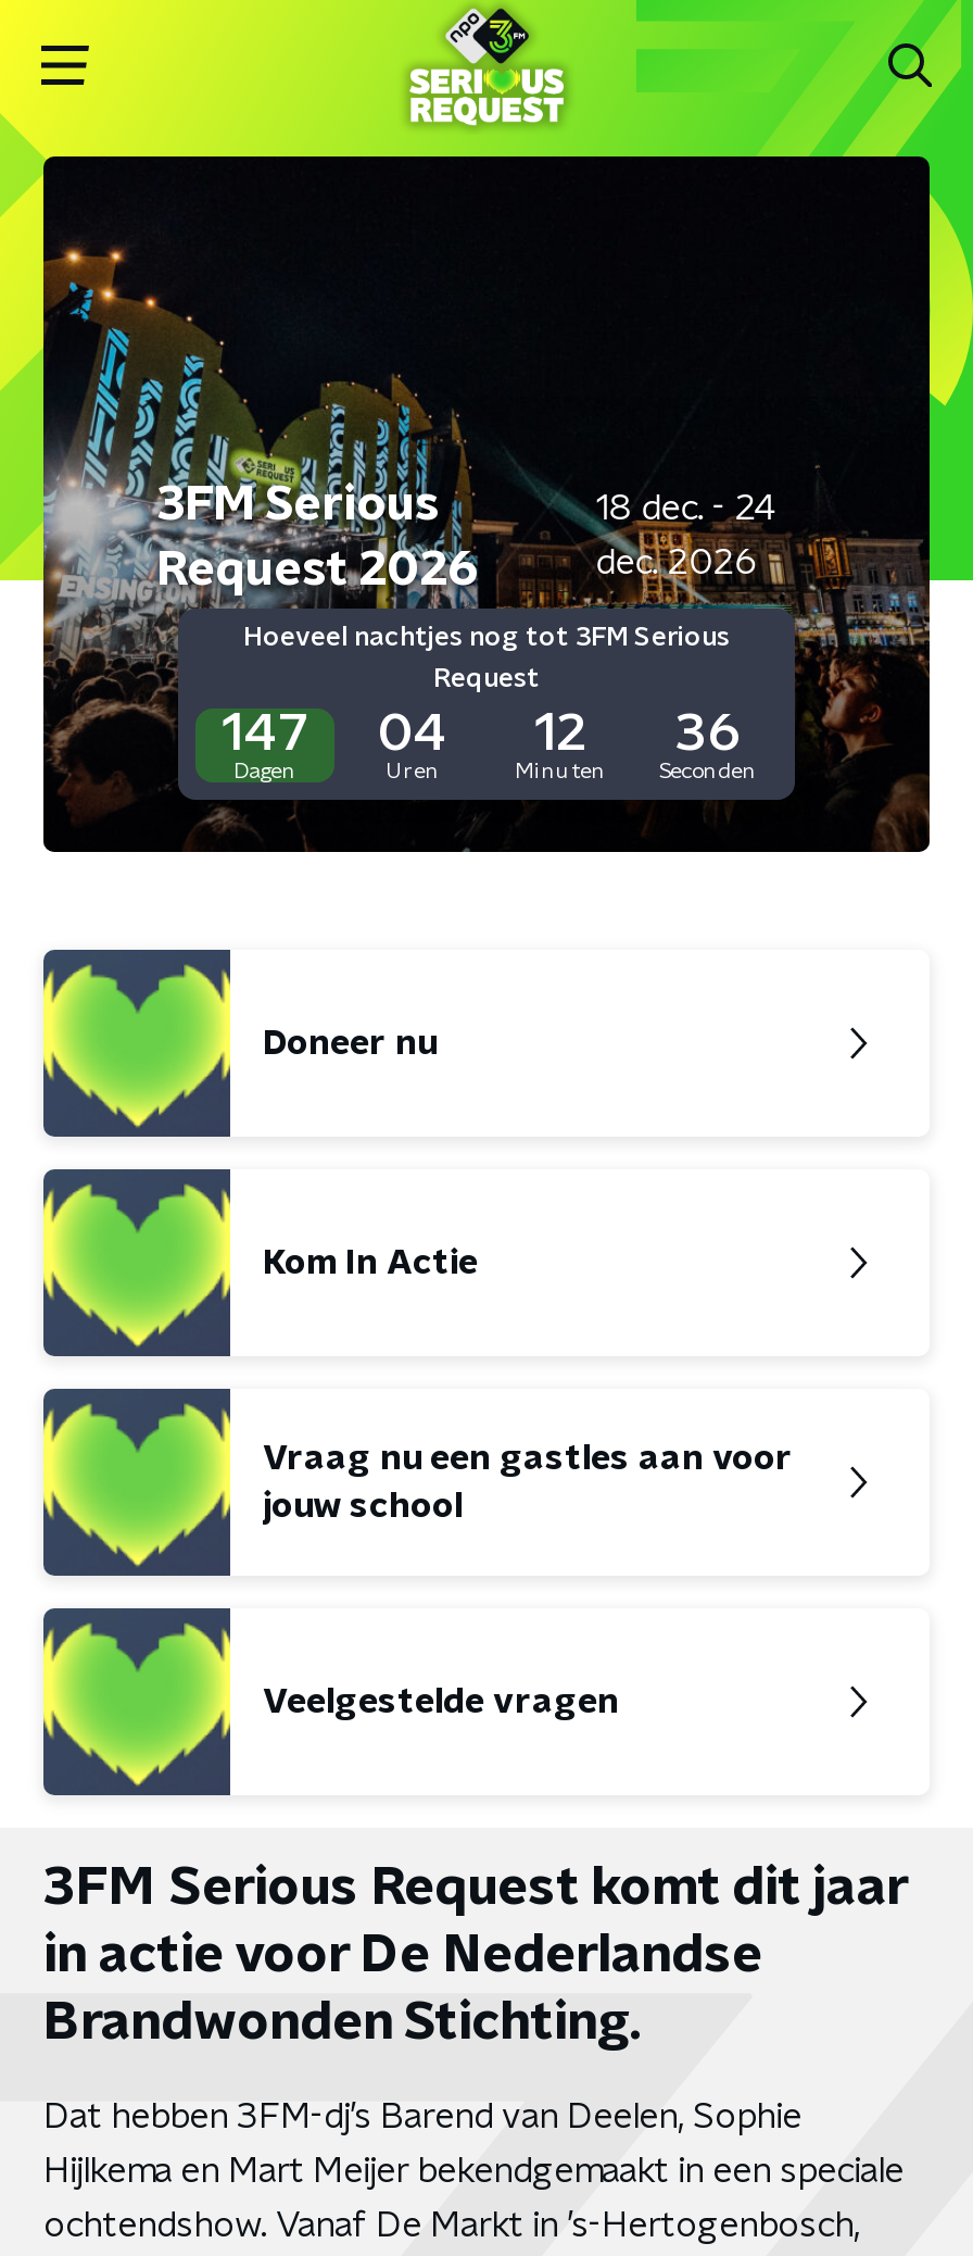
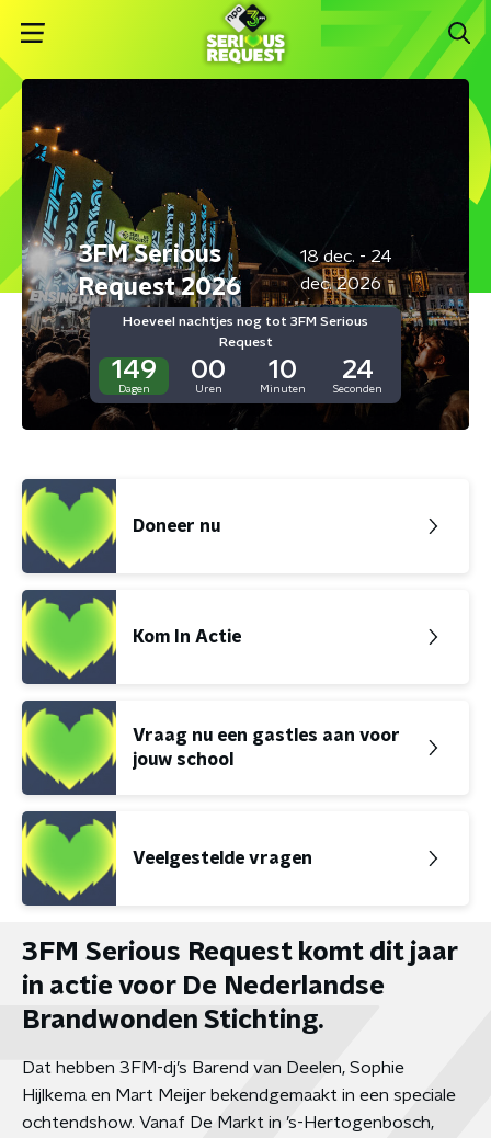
- 147
+ 149

- 04
+ 00

- 12
+ 10

- 36
+ 24
